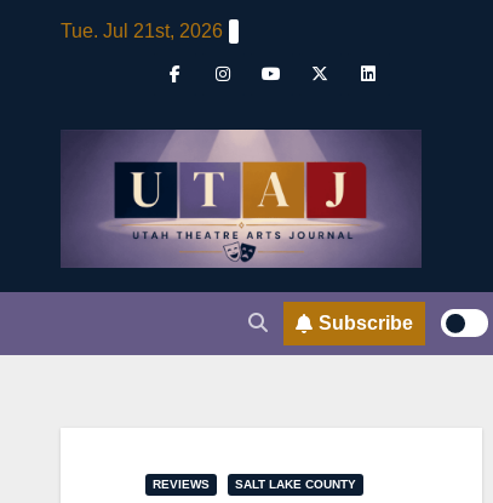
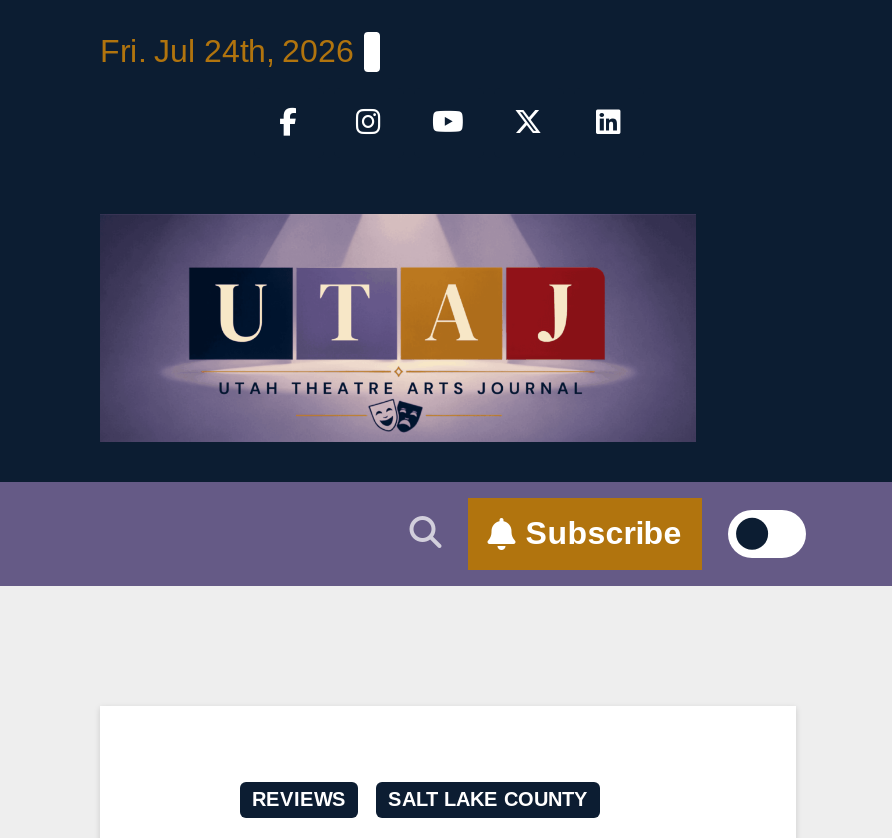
- Tue. Jul 21st, 2026
+ Fri. Jul 24th, 2026
